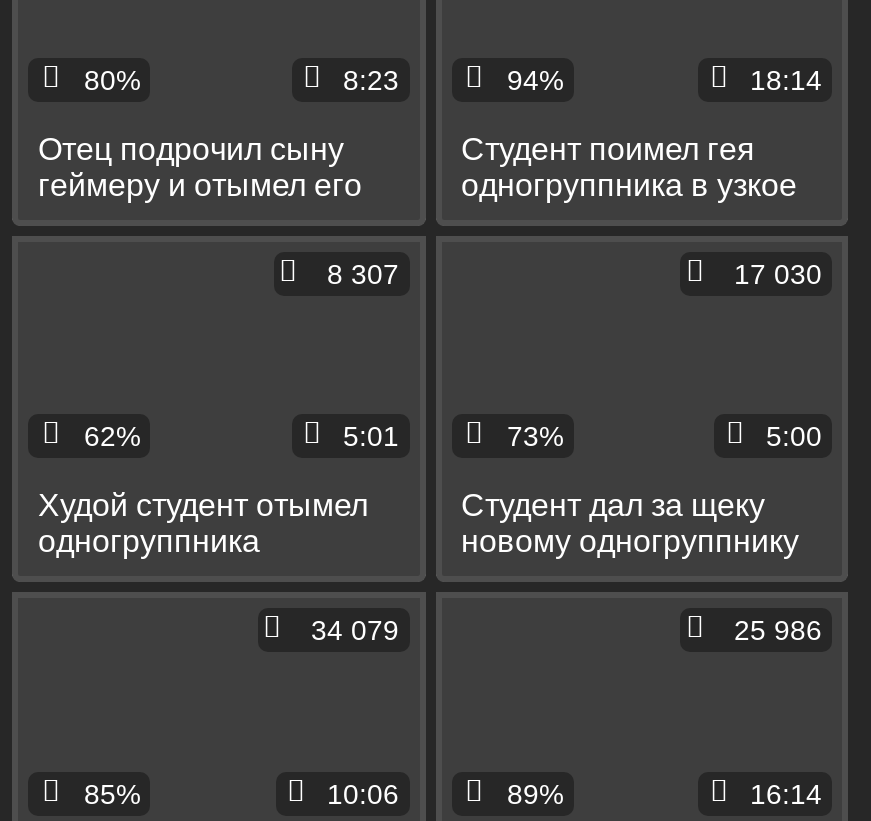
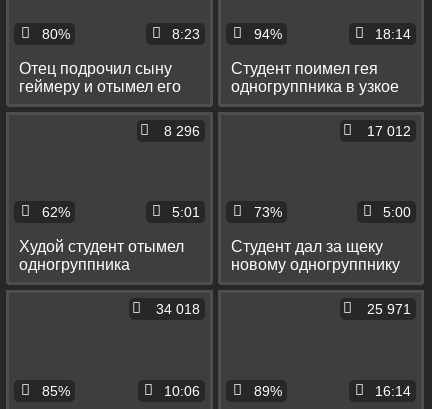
- 8 307
+ 8 296

- 17 030
+ 17 012

- 34 079
+ 34 018

- 25 986
+ 25 971
